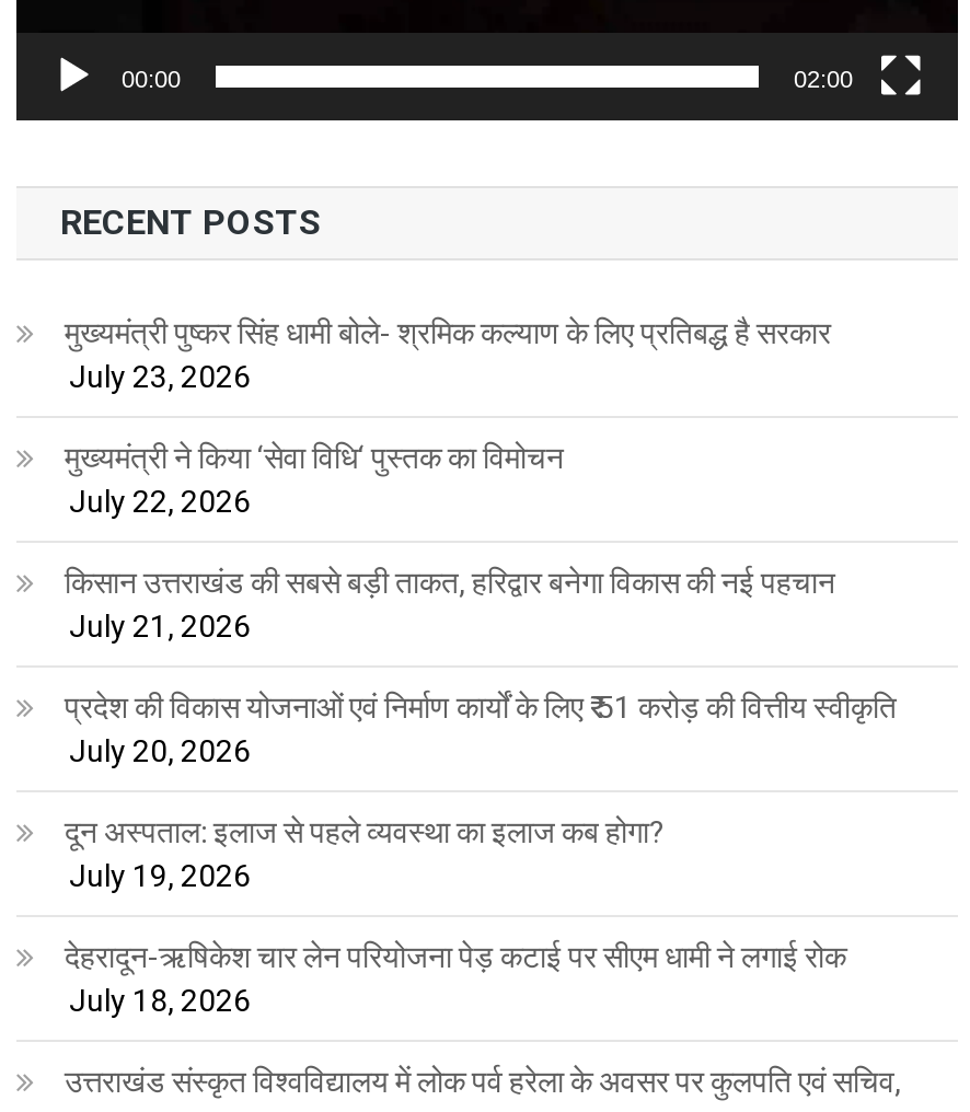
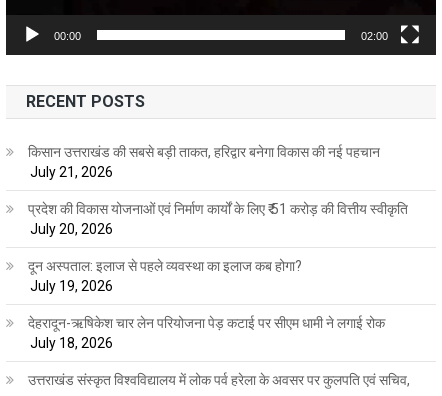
- मुख्यमंत्री पुष्कर सिंह धामी बोले- श्रमिक कल्याण के लिए प्रतिबद्ध है सरकार
- July 23, 2026
- मुख्यमंत्री ने किया ‘सेवा विधि‘ पुस्तक का विमोचन
- July 22, 2026
